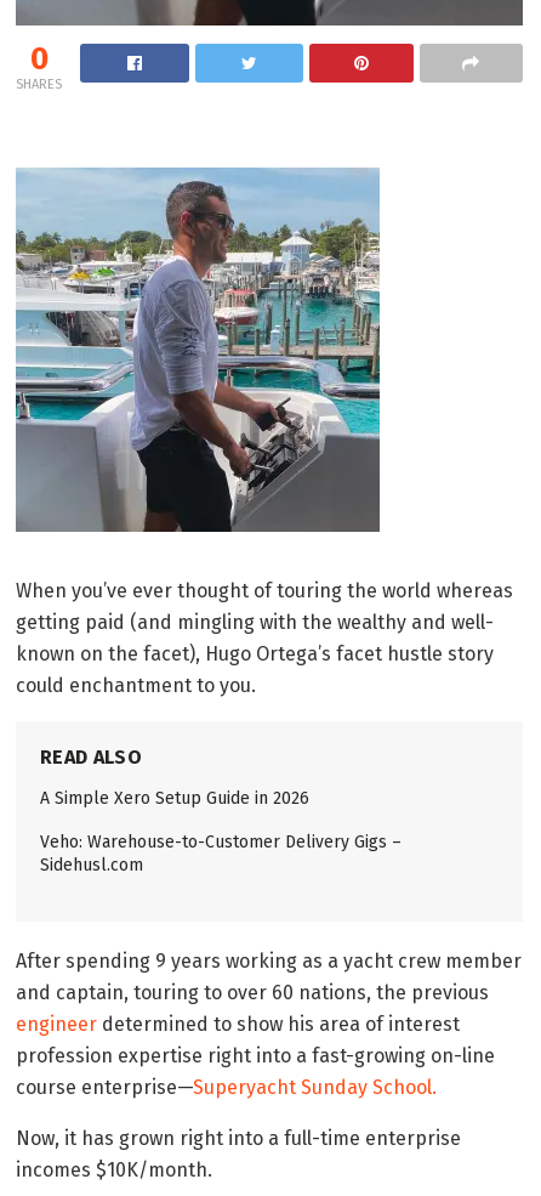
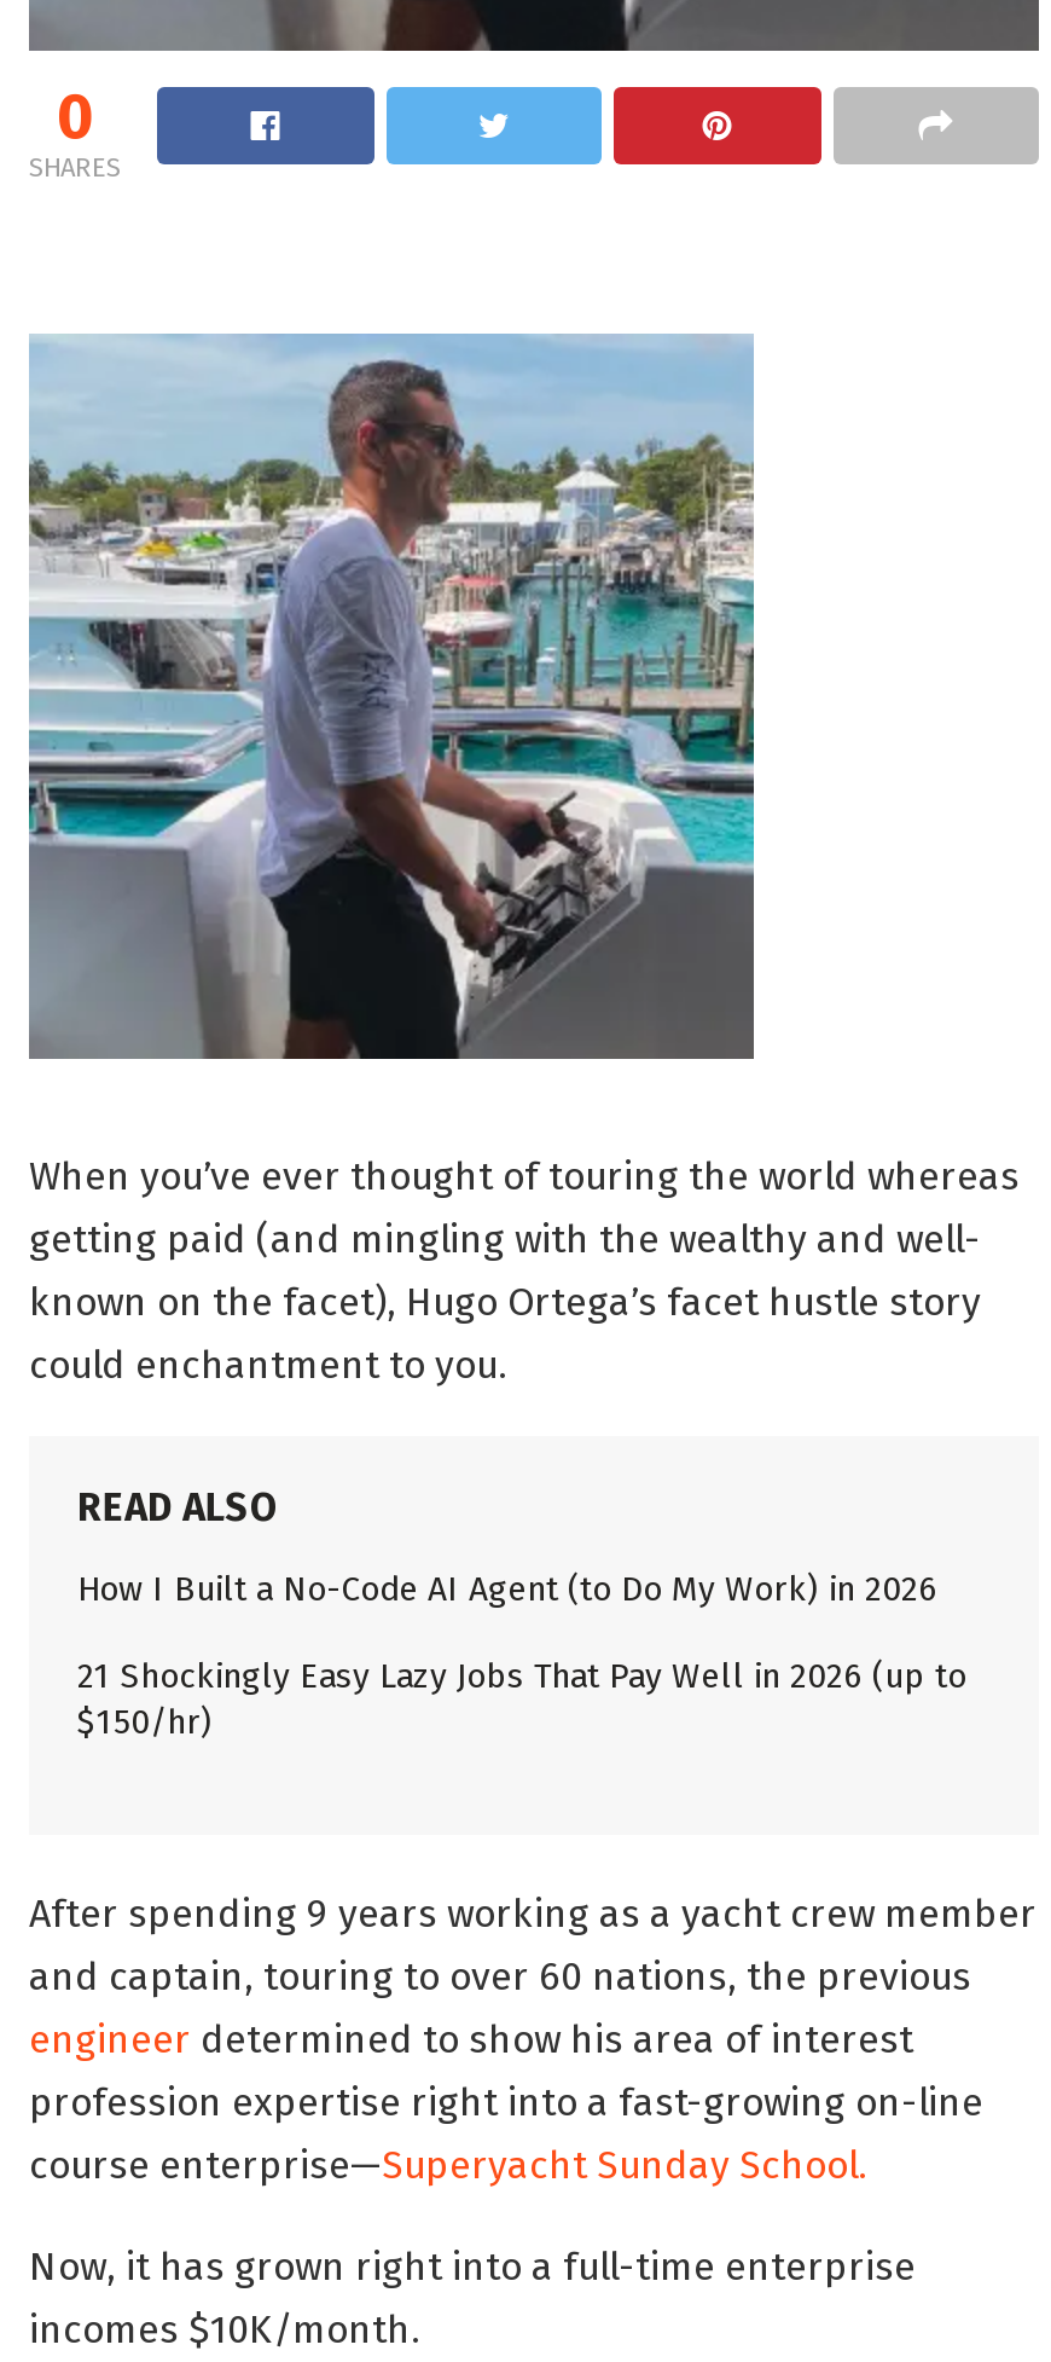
- A Simple Xero Setup Guide in 2026
+ How I Built a No-Code AI Agent (to Do My Work) in 2026

- Veho: Warehouse-to-Customer Delivery Gigs –
- Sidehusl.com
+ 21 Shockingly Easy Lazy Jobs That Pay Well in 2026 (up to
+ $150/hr)
